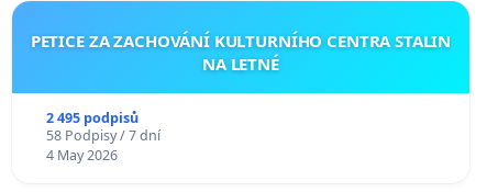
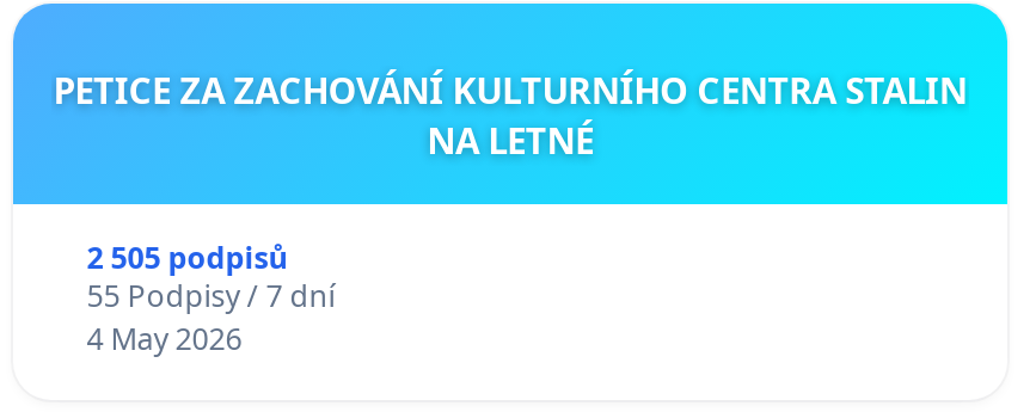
- 2 495 podpisů
+ 2 505 podpisů

- 58 Podpisy / 7 dní
+ 55 Podpisy / 7 dní
